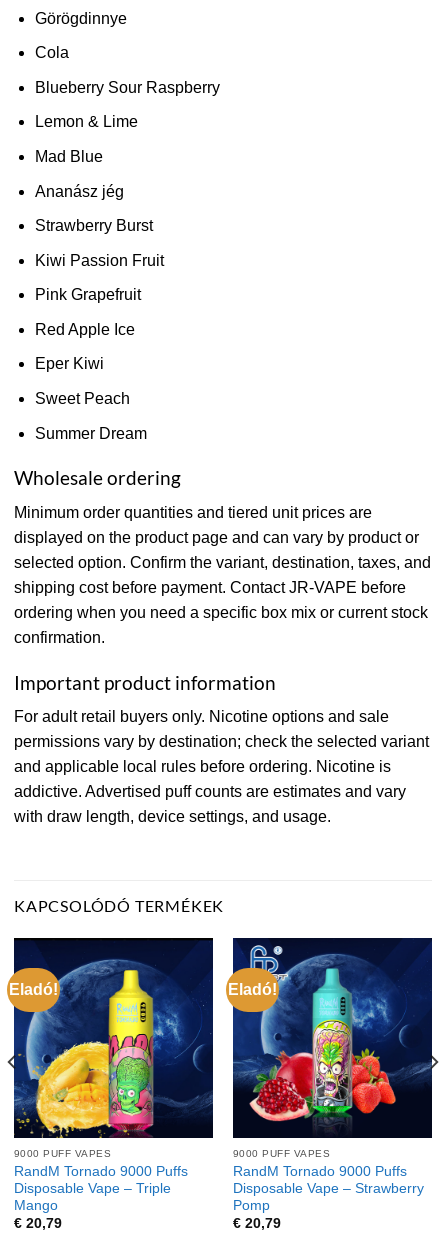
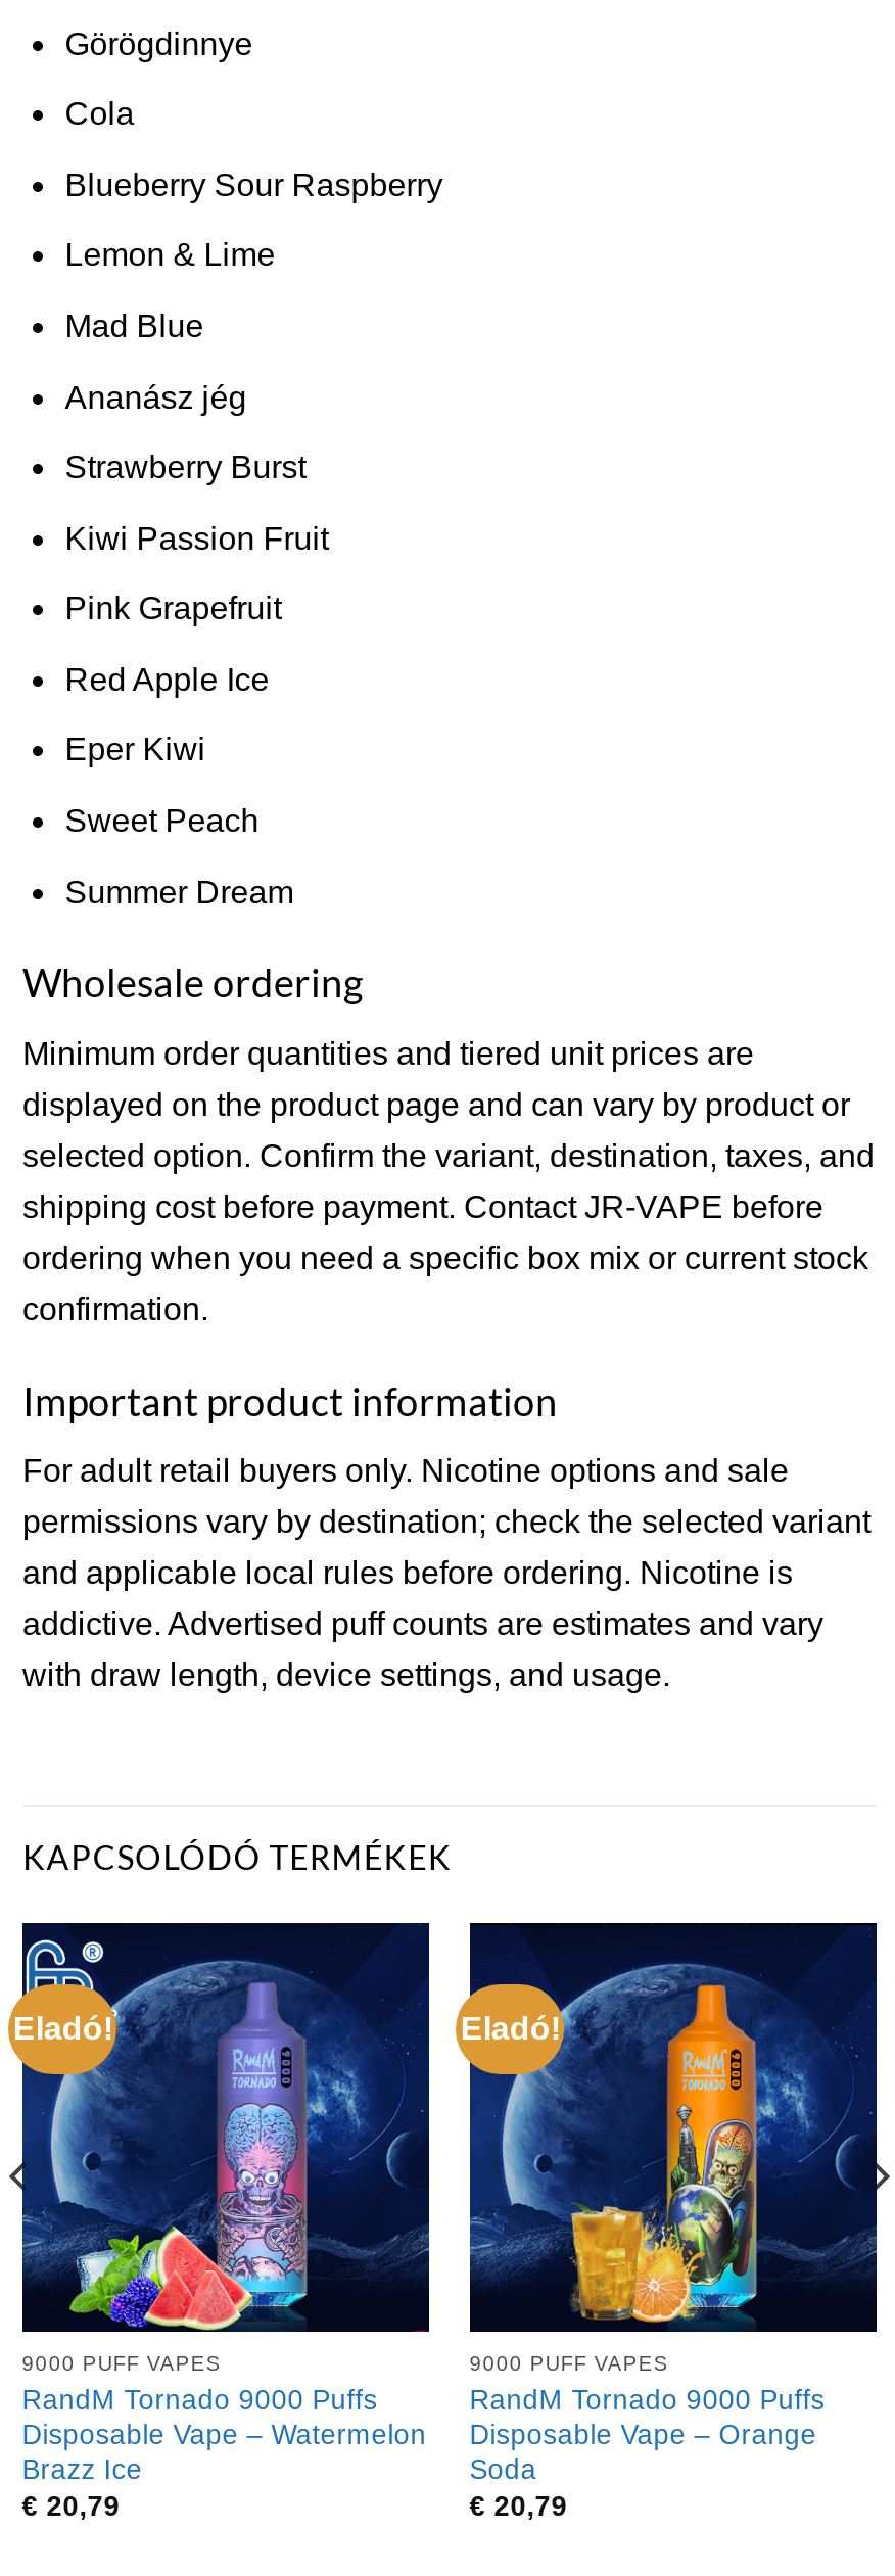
- [image]
+ [image]

- [image]
+ [image]

- Disposable Vape – Triple
- Mango
+ Disposable Vape – Watermelon
+ Brazz Ice

- Disposable Vape – Strawberry
- Pomp
+ Disposable Vape – Orange
+ Soda
